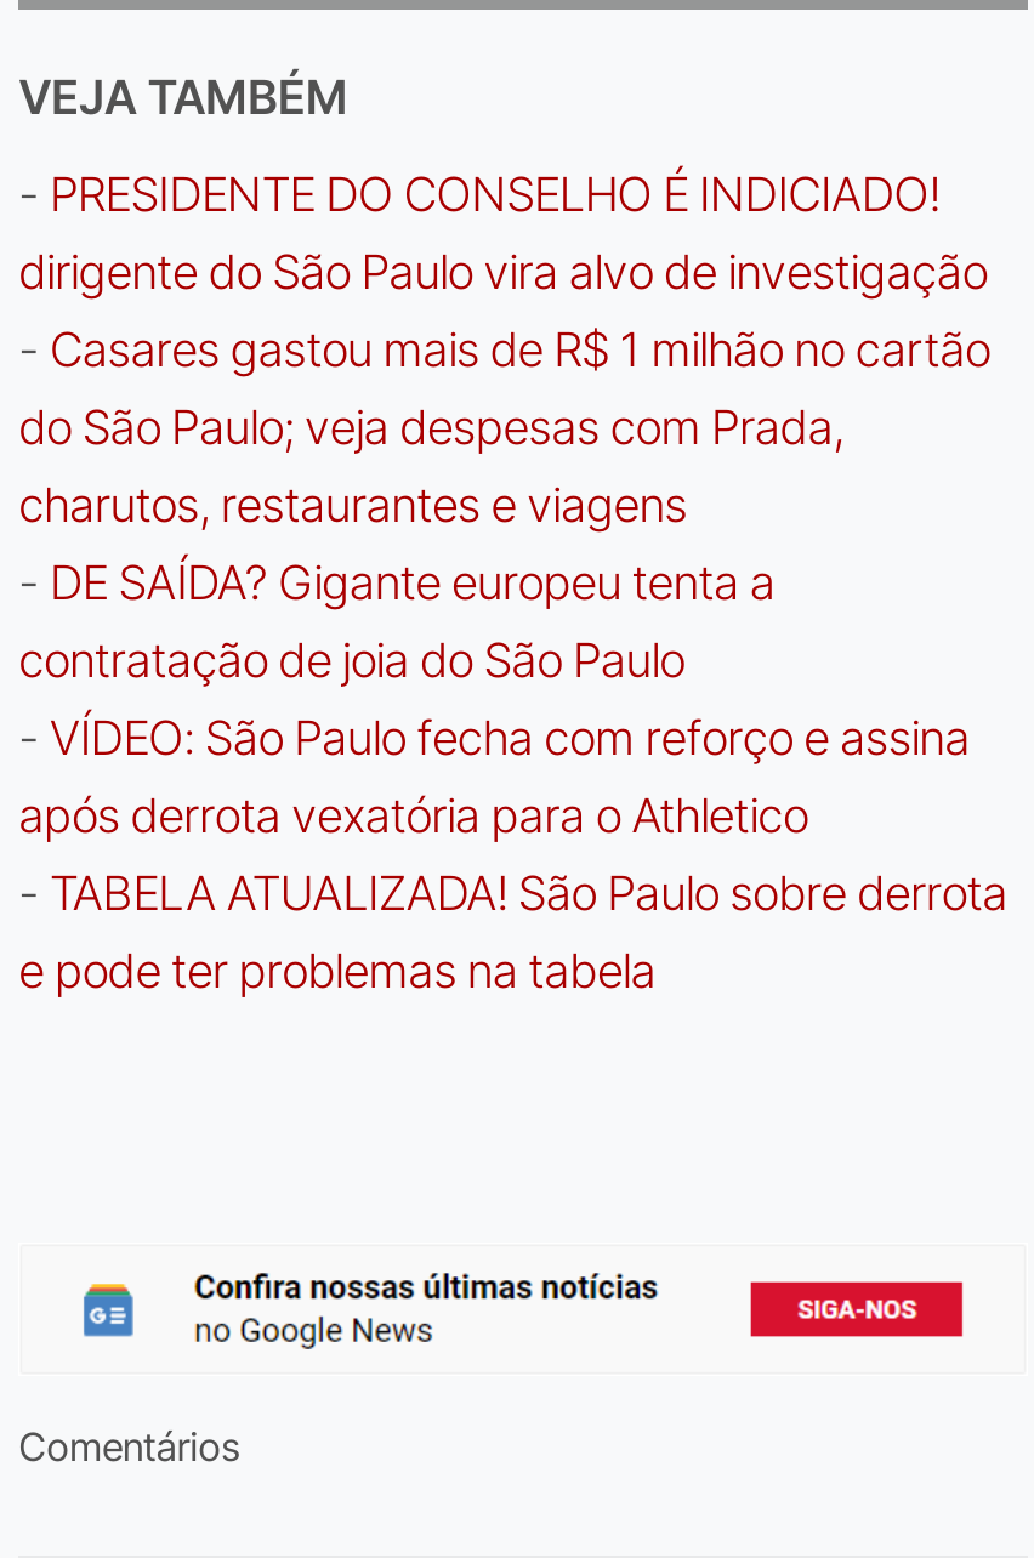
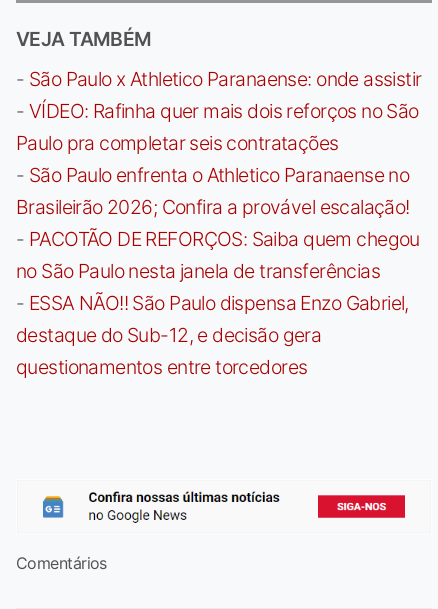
- - PRESIDENTE DO CONSELHO É INDICIADO!
- dirigente do São Paulo vira alvo de investigação
- - Casares gastou mais de R$ 1 milhão no cartão
- do São Paulo; veja despesas com Prada,
- charutos, restaurantes e viagens
- - DE SAÍDA? Gigante europeu tenta a
- contratação de joia do São Paulo
- - VÍDEO: São Paulo fecha com reforço e assina
- após derrota vexatória para o Athletico
- - TABELA ATUALIZADA! São Paulo sobre derrota
- e pode ter problemas na tabela
+ - São Paulo x Athletico Paranaense: onde assistir
+ - VÍDEO: Rafinha quer mais dois reforços no São
+ Paulo pra completar seis contratações
+ - São Paulo enfrenta o Athletico Paranaense no
+ Brasileirão 2026; Confira a provável escalação!
+ - PACOTÃO DE REFORÇOS: Saiba quem chegou
+ no São Paulo nesta janela de transferências
+ - ESSA NÃO!! São Paulo dispensa Enzo Gabriel,
+ destaque do Sub-12, e decisão gera
+ questionamentos entre torcedores
